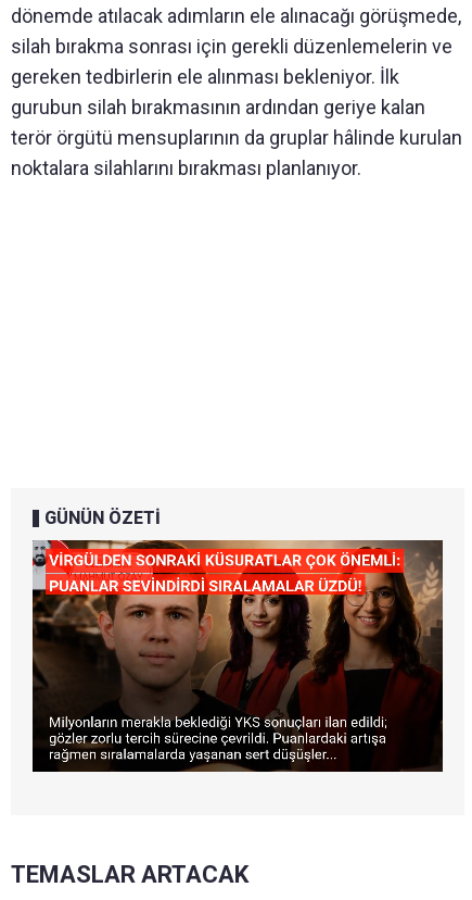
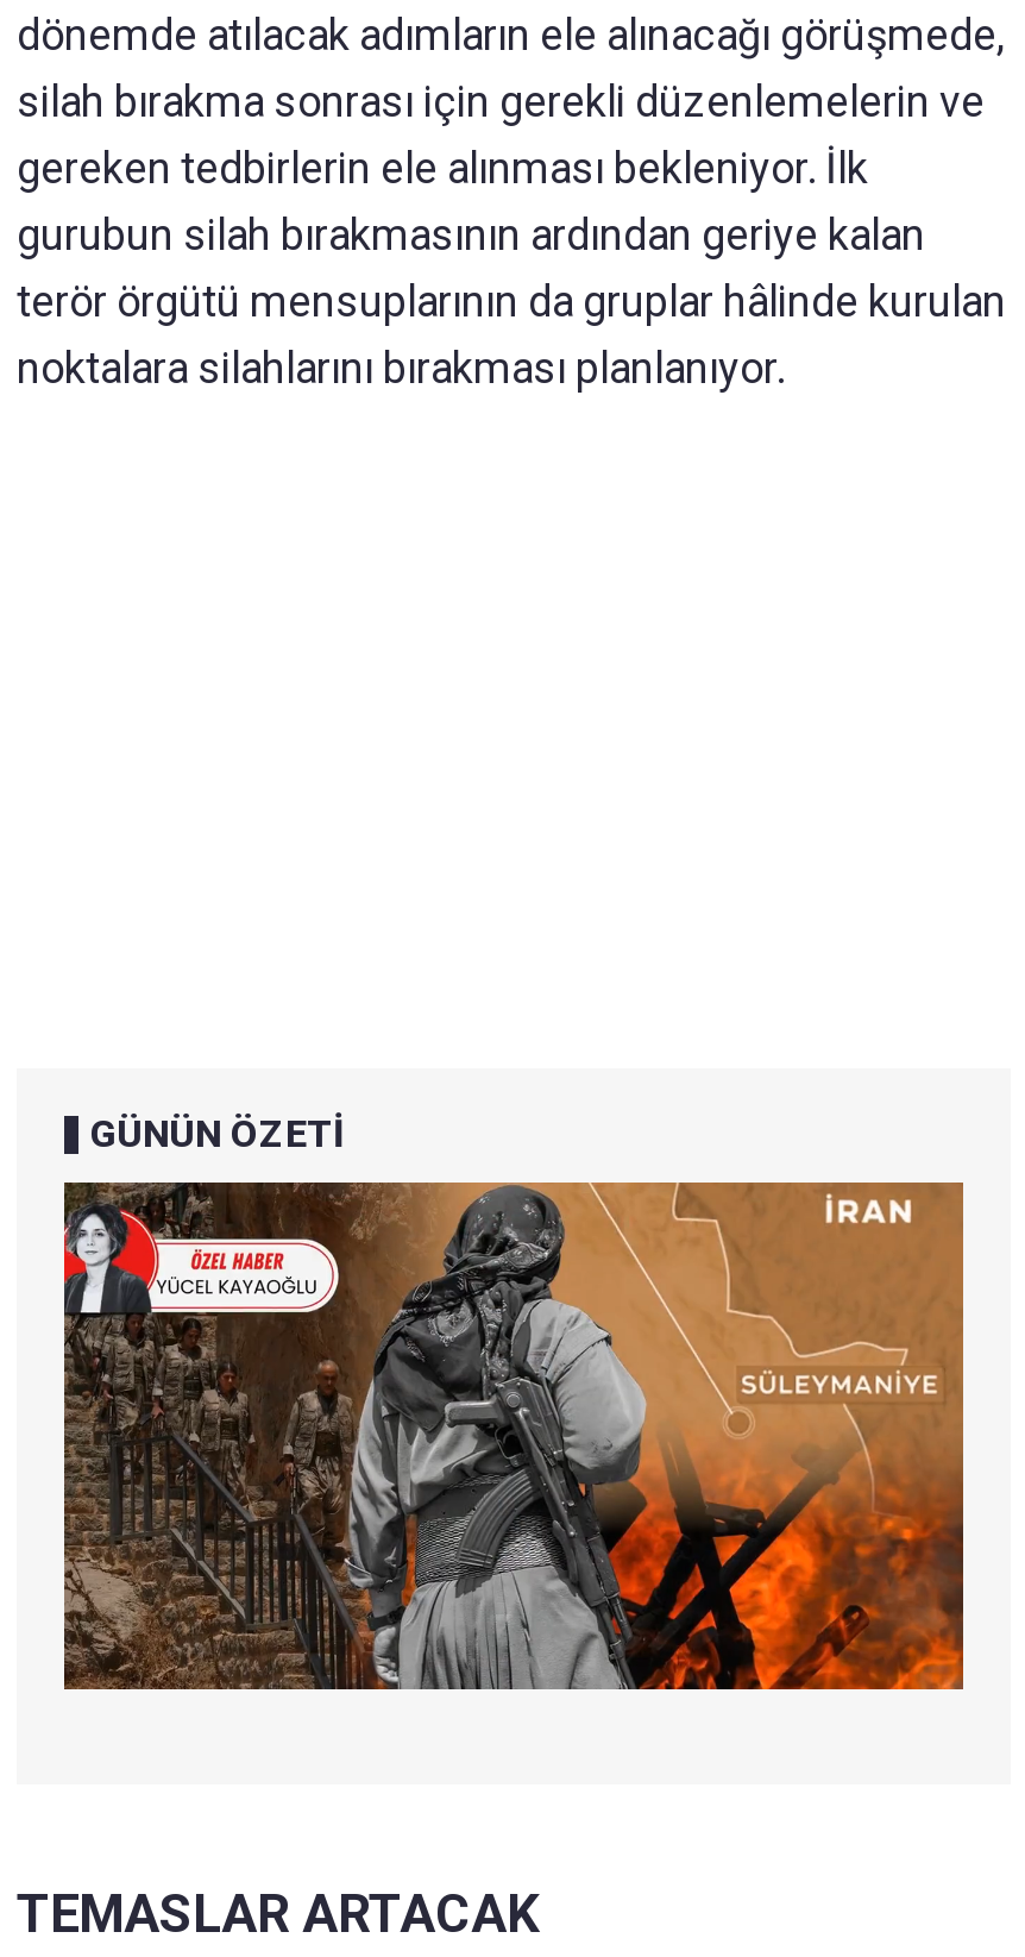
- [image]
+ [image]
